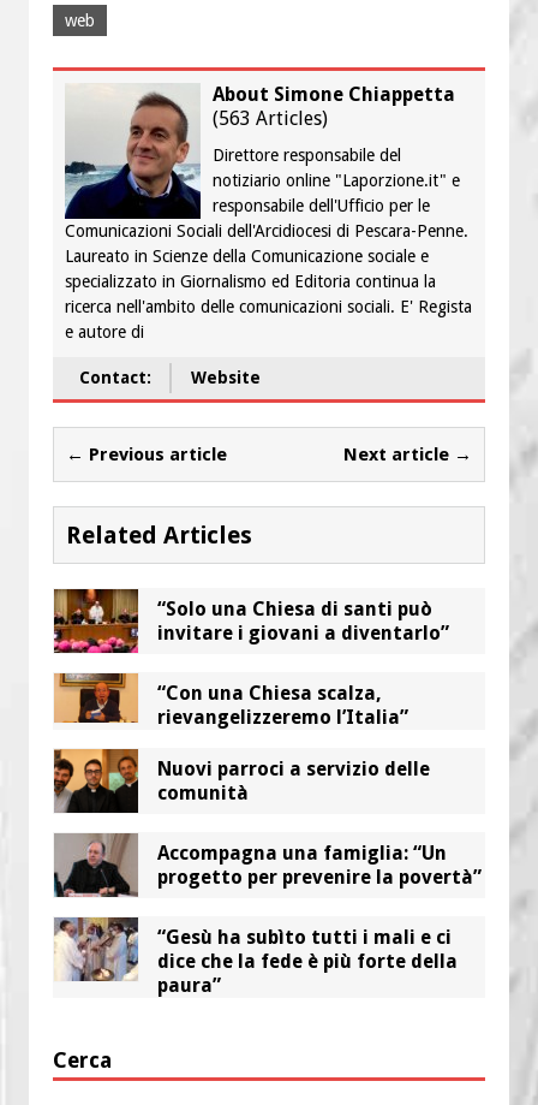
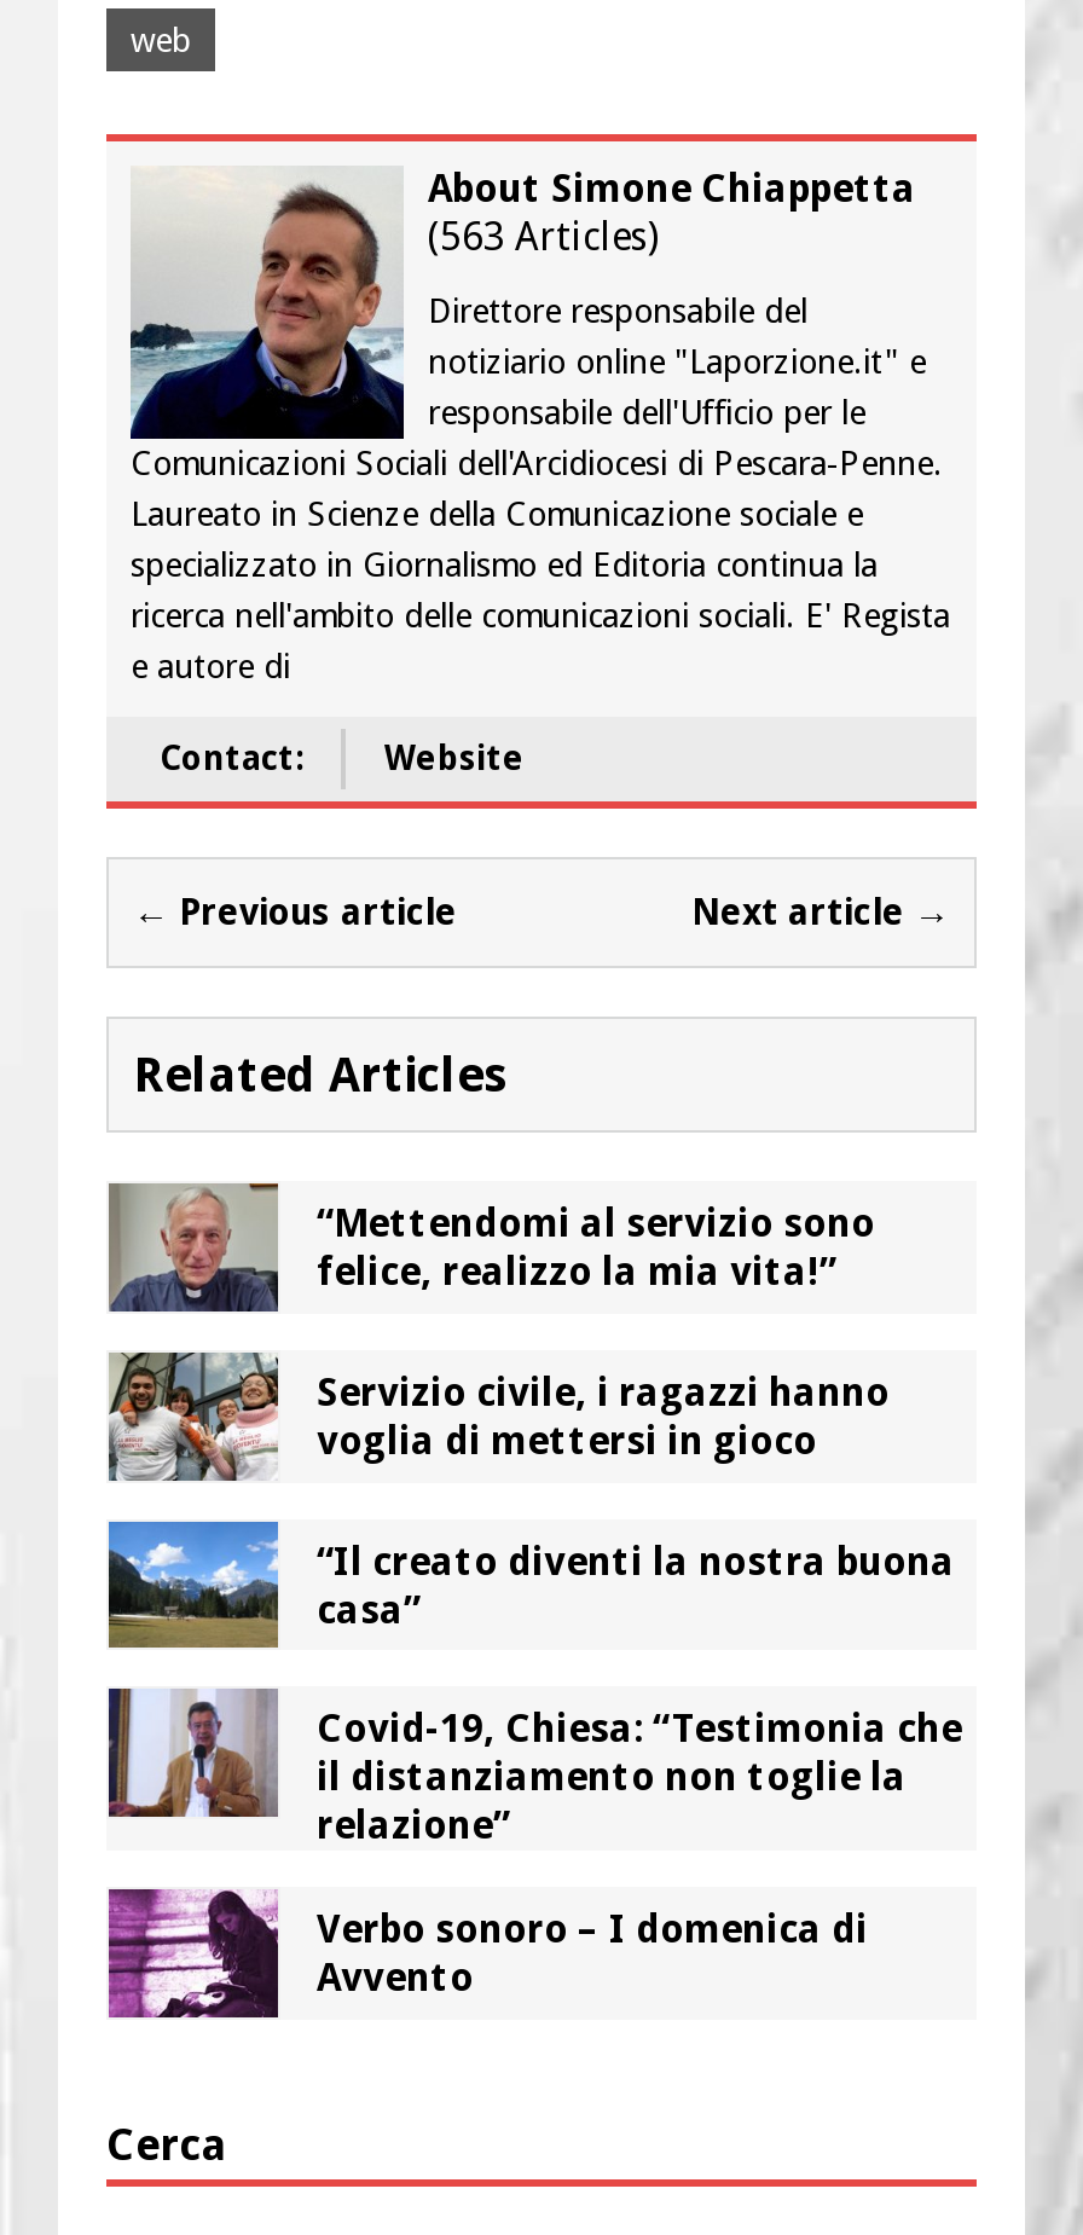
- [image]
- “Solo una Chiesa di santi può
- invitare i giovani a diventarlo”
+ [image]
+ “Mettendomi al servizio sono
+ felice, realizzo la mia vita!”

- [image]
- “Con una Chiesa scalza,
- rievangelizzeremo l’Italia”
+ [image]
+ Servizio civile, i ragazzi hanno
+ voglia di mettersi in gioco

- [image]
- Nuovi parroci a servizio delle
- comunità
+ [image]
+ “Il creato diventi la nostra buona
+ casa”

- [image]
- Accompagna una famiglia: “Un
- progetto per prevenire la povertà”
+ [image]
+ Covid-19, Chiesa: “Testimonia che
+ il distanziamento non toglie la
+ relazione”

- [image]
- “Gesù ha subìto tutti i mali e ci
- dice che la fede è più forte della
- paura”
+ [image]
+ Verbo sonoro – I domenica di
+ Avvento
